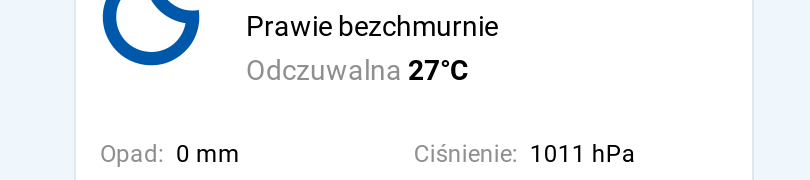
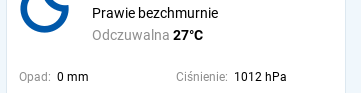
- Ciśnienie: 1011 hPa
+ Ciśnienie: 1012 hPa
